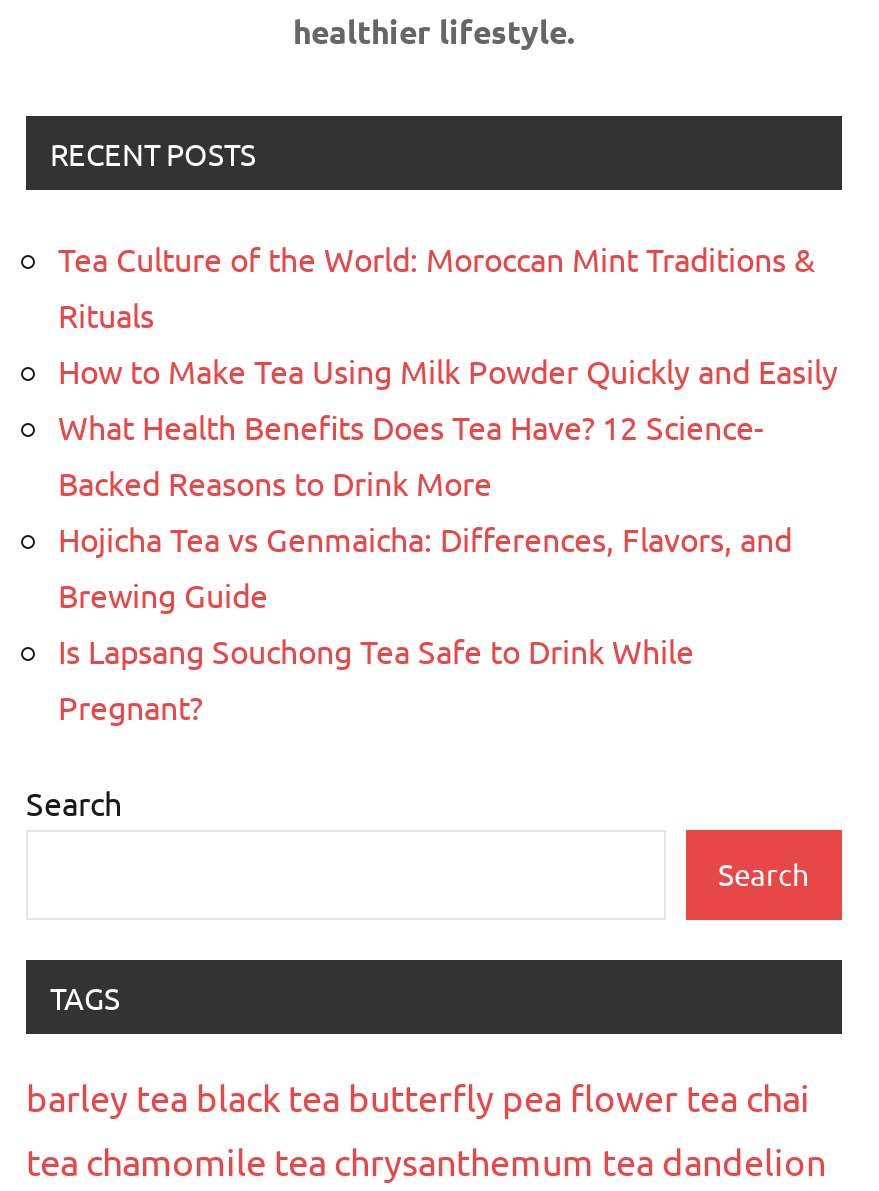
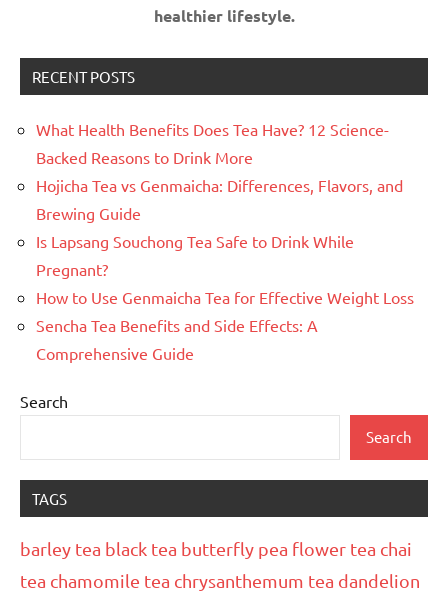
- Tea Culture of the World: Moroccan Mint Traditions &
- Rituals
- How to Make Tea Using Milk Powder Quickly and Easily

moved up: What Health Benefits Does Tea Have? 12 Science- | Backed Reasons to Drink More | Hojicha Tea vs Genmaicha: Differences, Flavors, and | Brewing Guide | Is Lapsang Souchong Tea Safe to Drink While | Pregnant?

+ How to Use Genmaicha Tea for Effective Weight Loss
+ Sencha Tea Benefits and Side Effects: A
+ Comprehensive Guide
